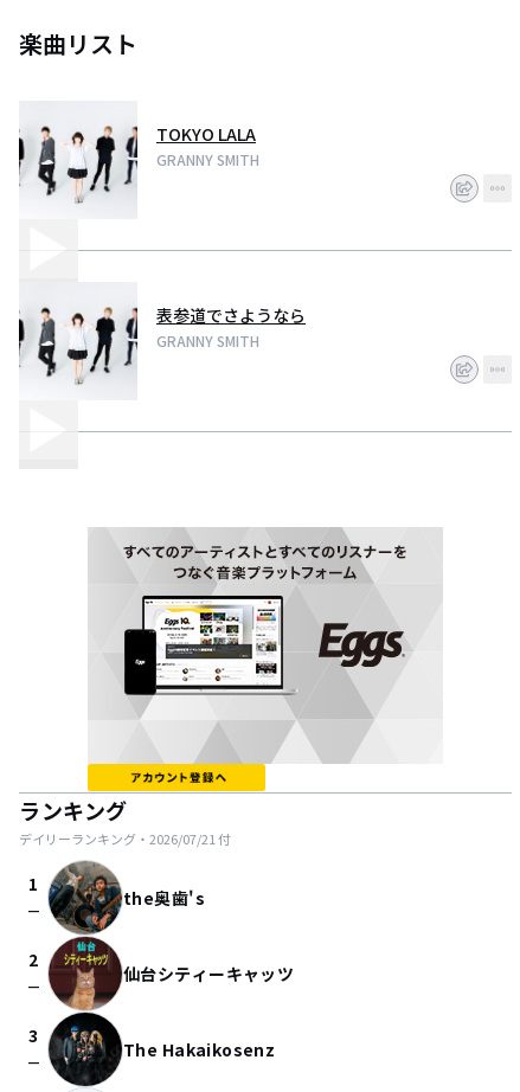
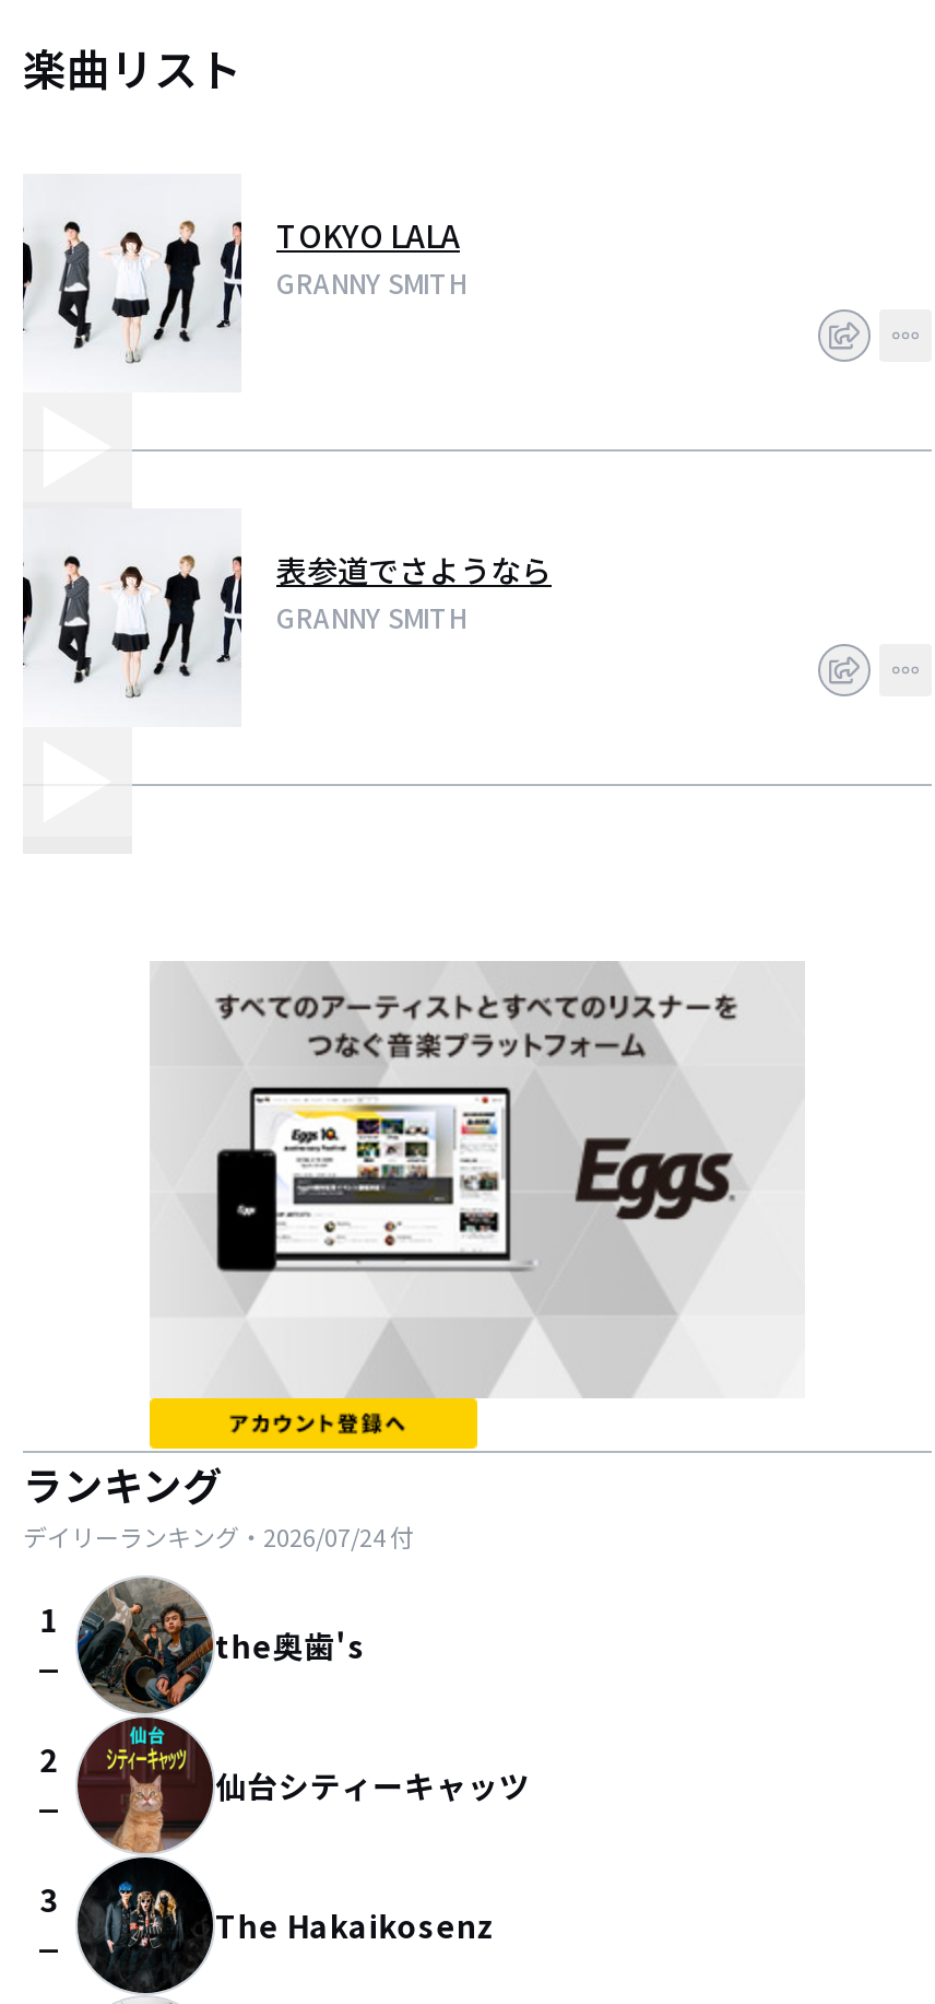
- デイリーランキング・2026/07/21付
+ デイリーランキング・2026/07/24付
